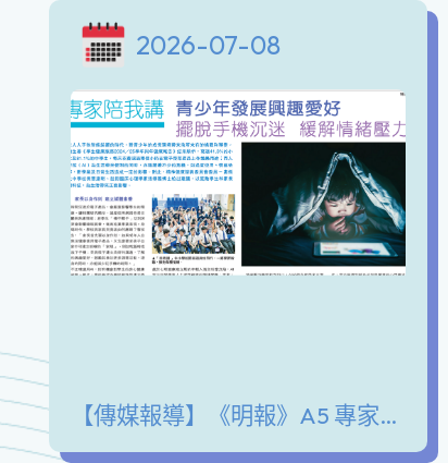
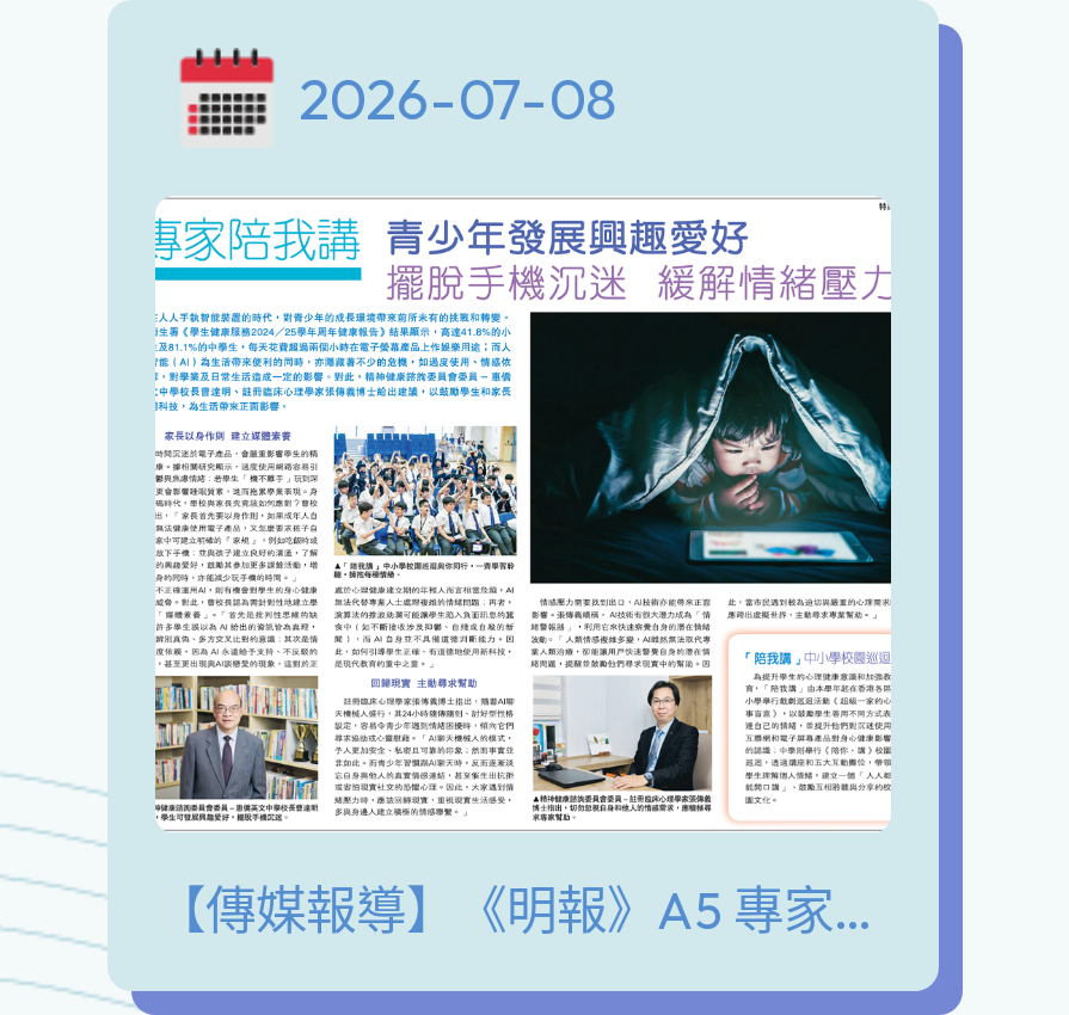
+ [image]
